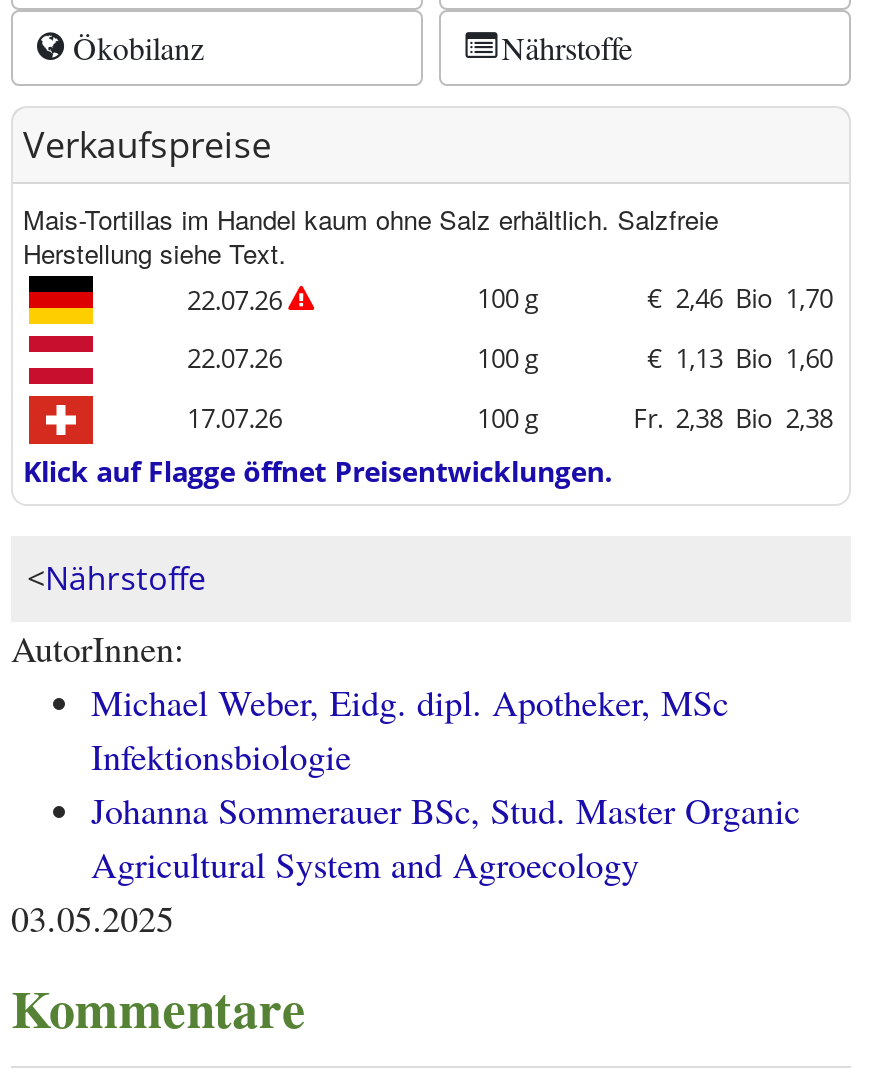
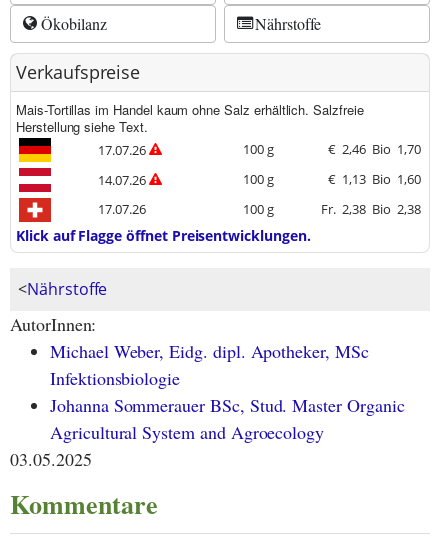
- 22.07.26
+ 17.07.26

- 22.07.26
+ 14.07.26
